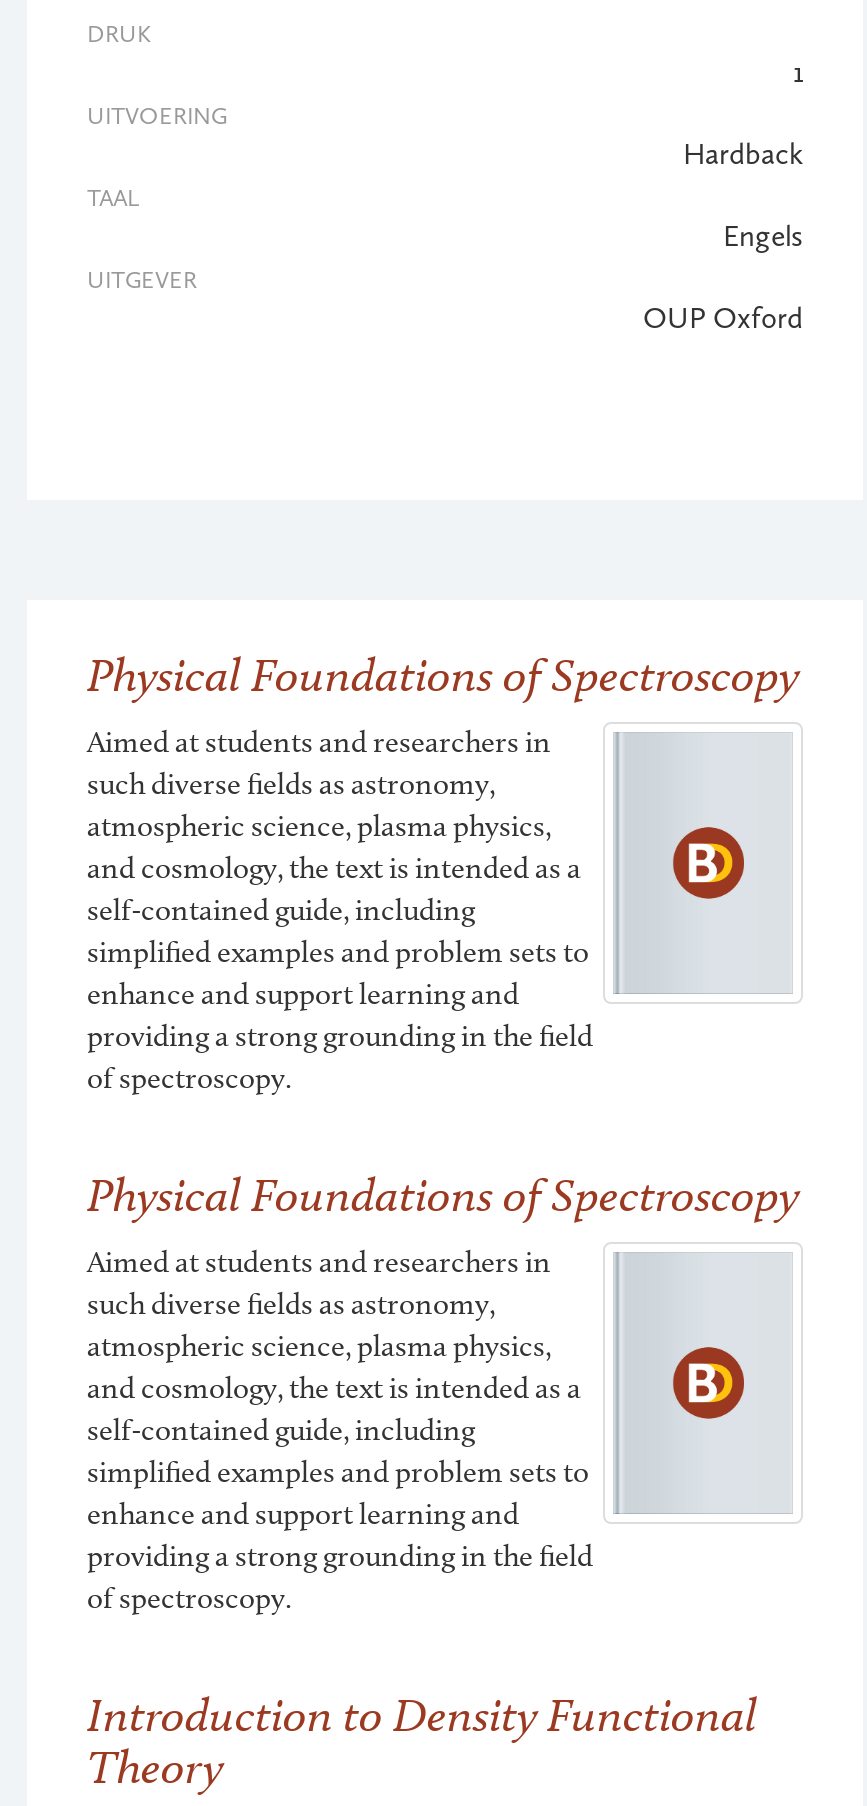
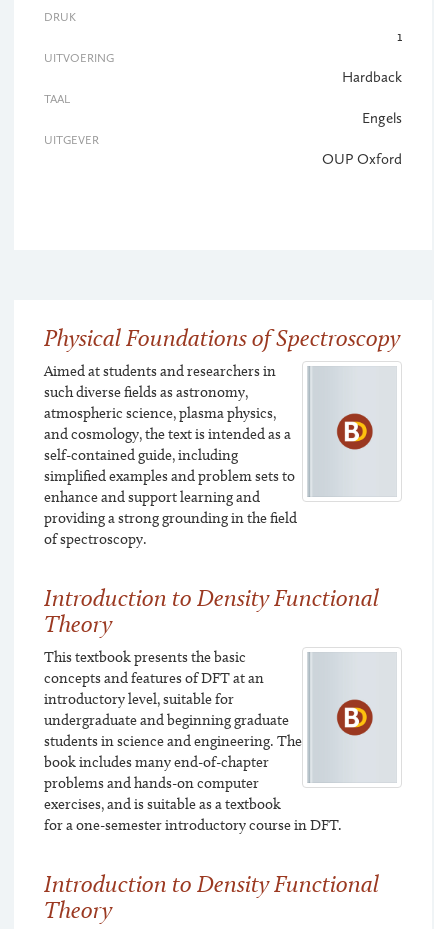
- Physical Foundations of Spectroscopy
- Aimed at students and researchers in
- such diverse fields as astronomy,
- atmospheric science, plasma physics,
- and cosmology, the text is intended as a
- self-contained guide, including
- simplified examples and problem sets to
- enhance and support learning and
- providing a strong grounding in the field
- of spectroscopy.
+ Introduction to Density Functional
+ Theory
+ This textbook presents the basic
+ concepts and features of DFT at an
+ introductory level, suitable for
+ undergraduate and beginning graduate
+ students in science and engineering. The
+ book includes many end-of-chapter
+ problems and hands-on computer
+ exercises, and is suitable as a textbook
+ for a one-semester introductory course in DFT.
